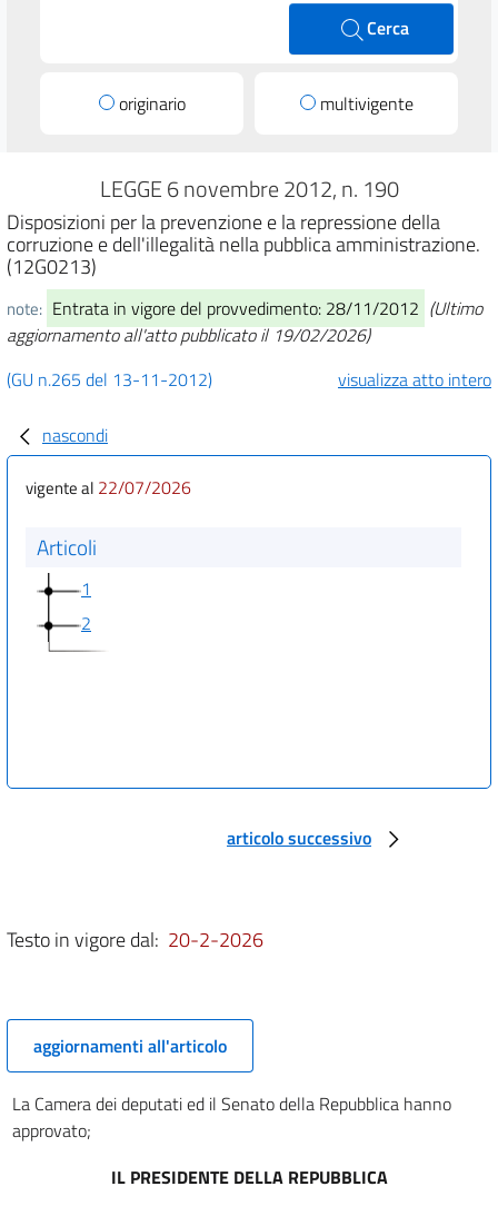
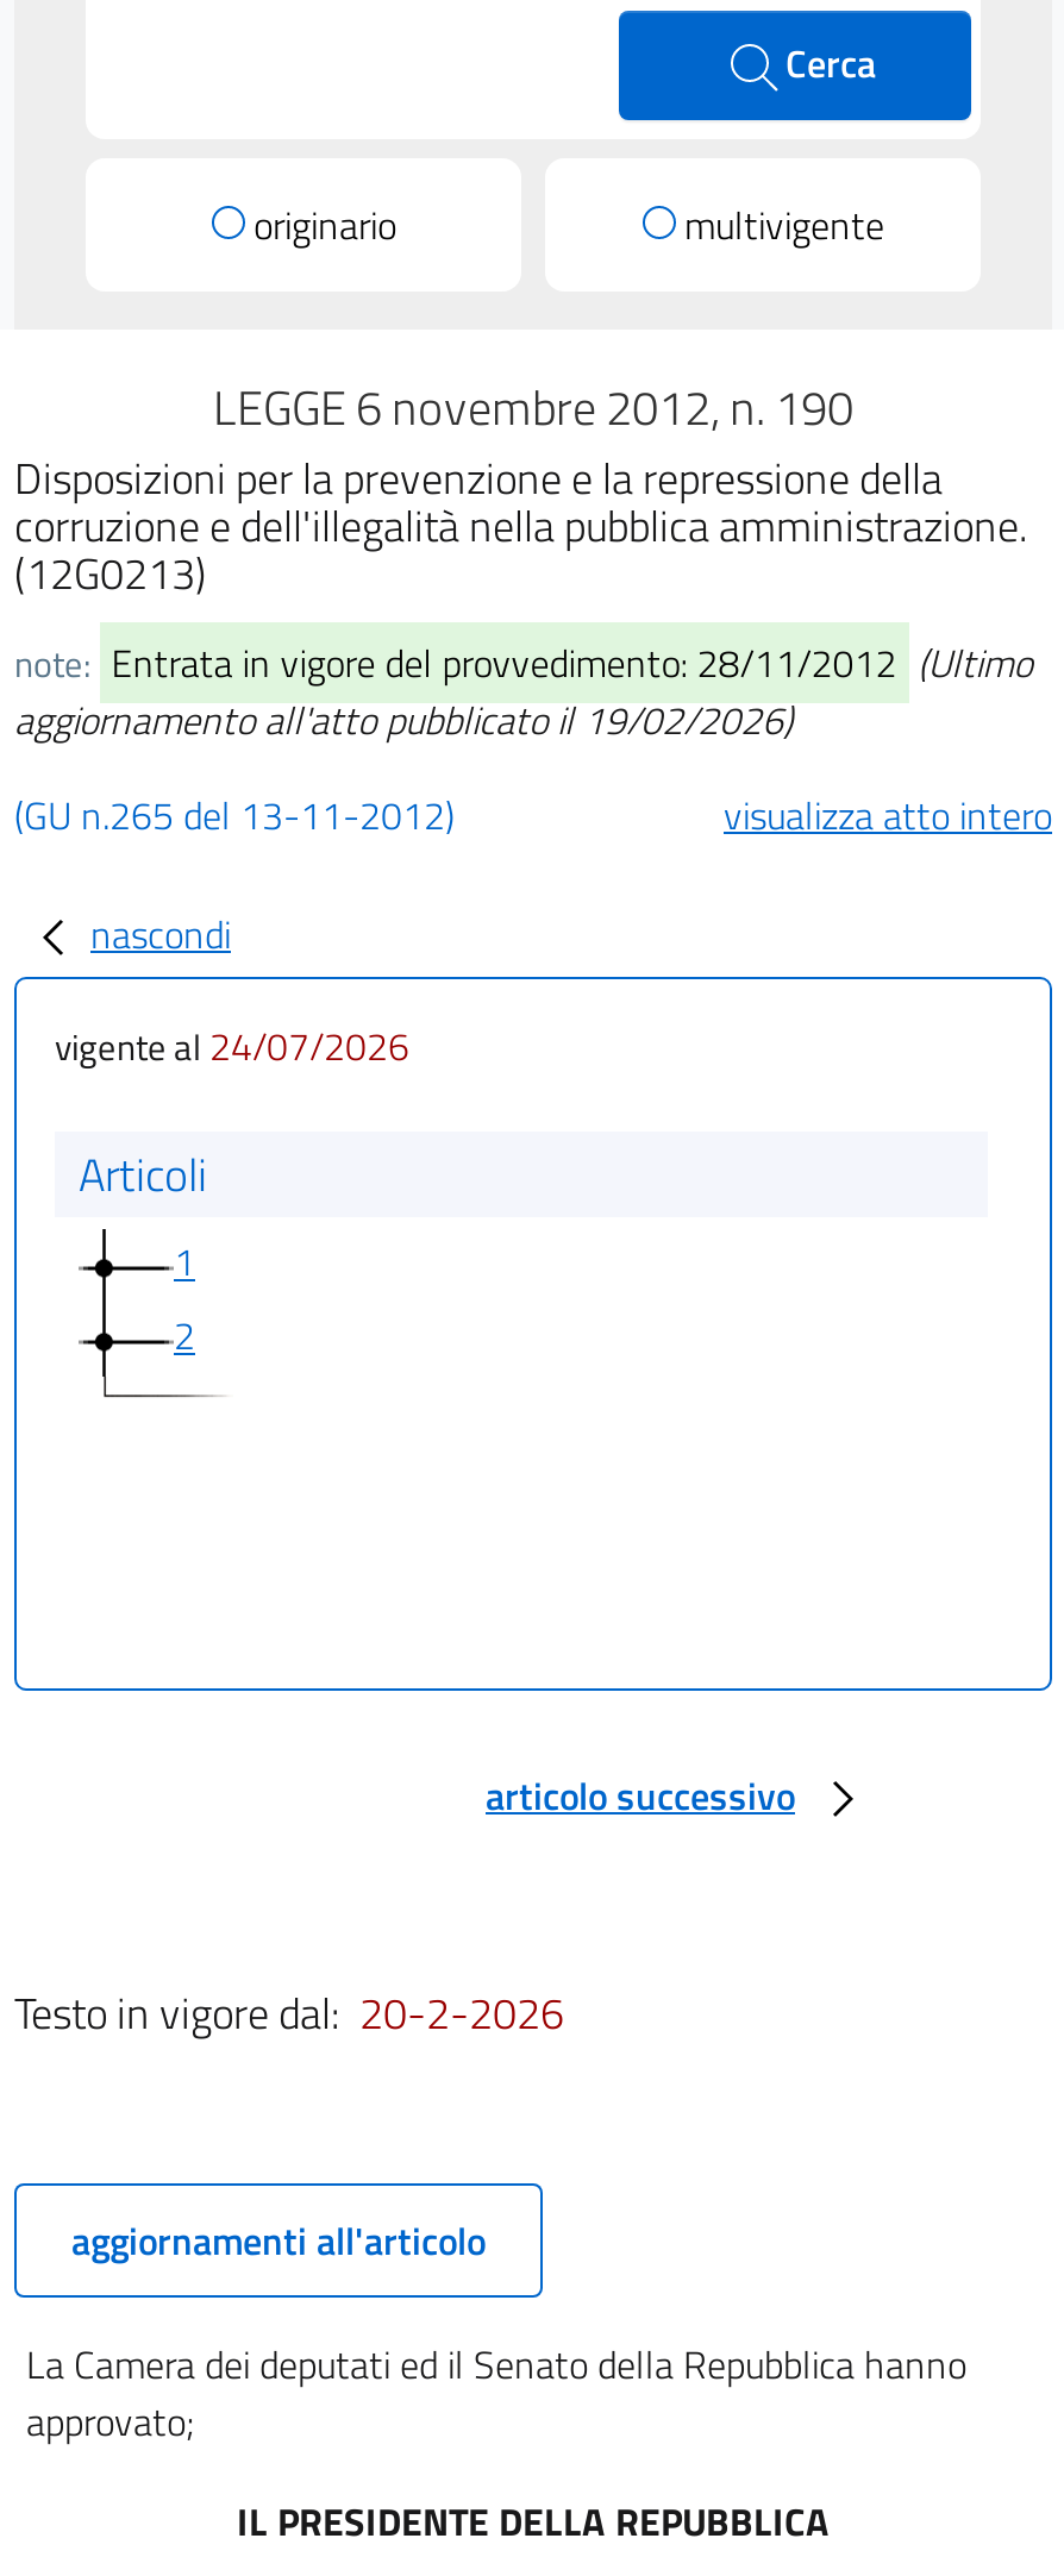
- vigente al 22/07/2026
+ vigente al 24/07/2026
